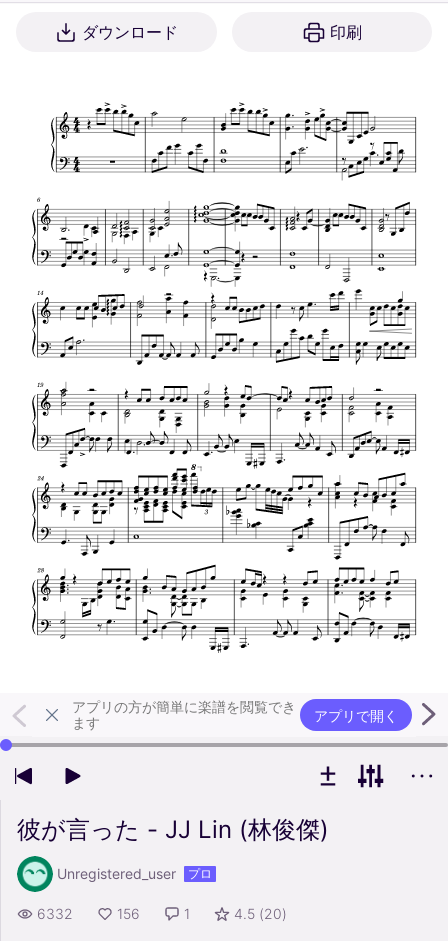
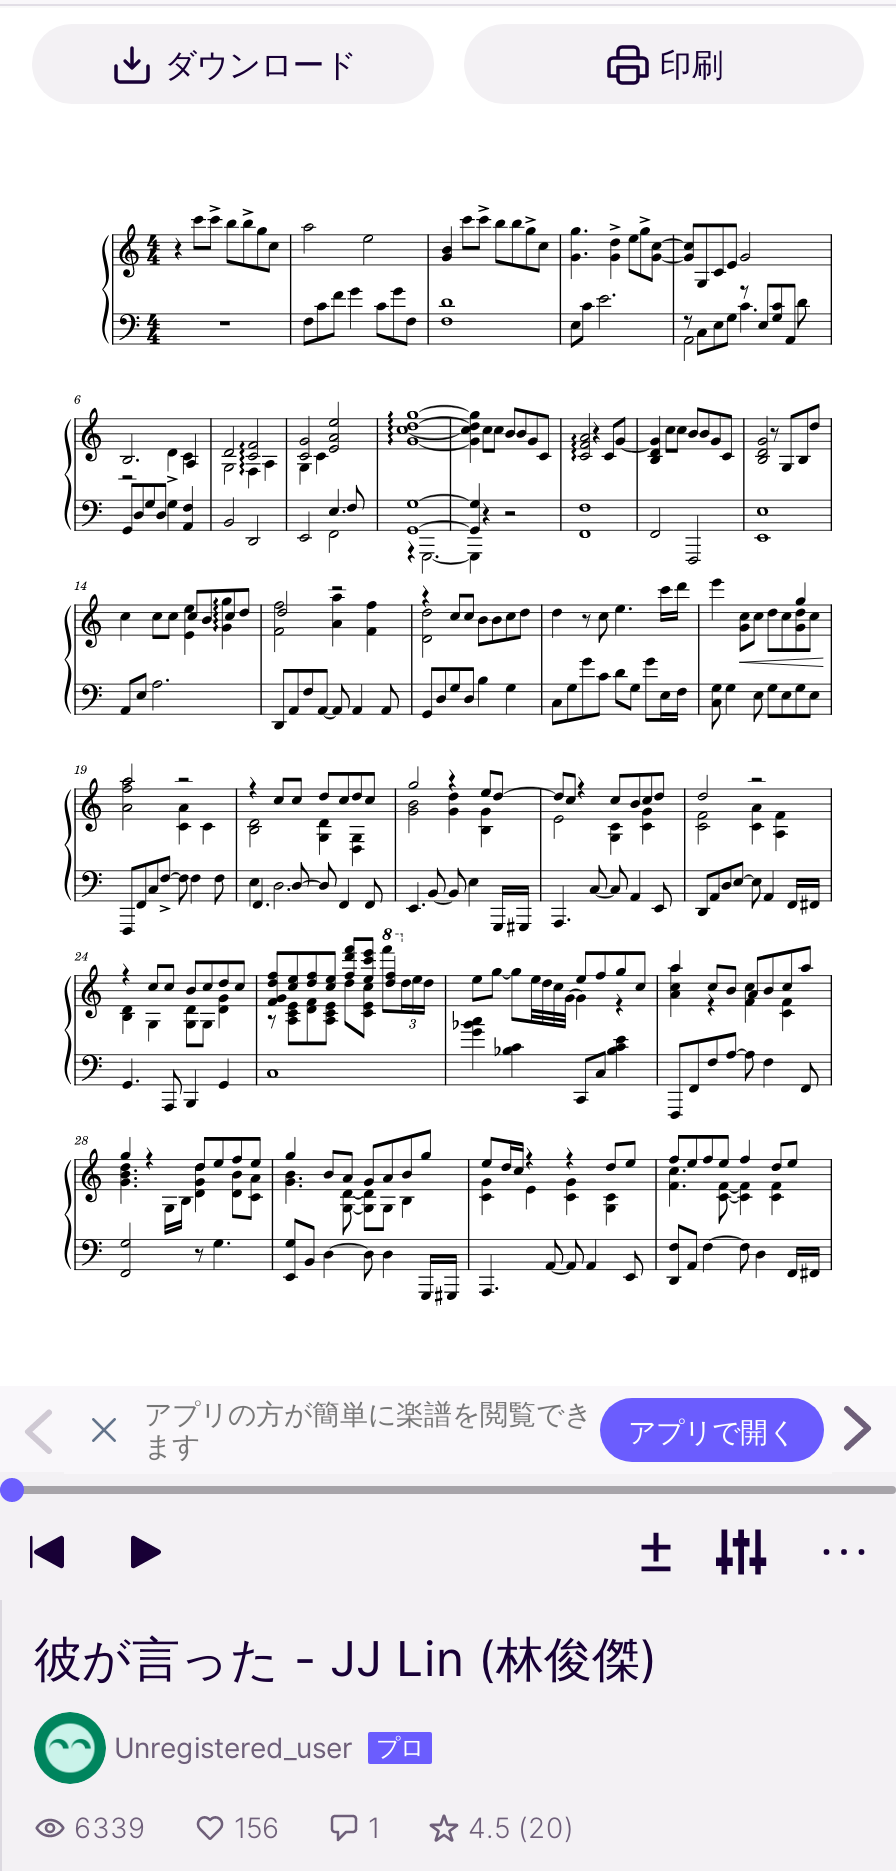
- 6332
+ 6339
